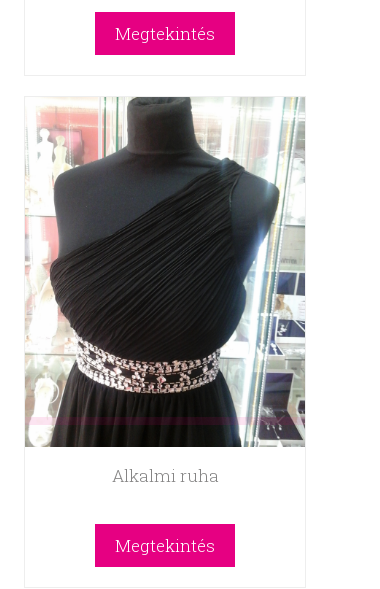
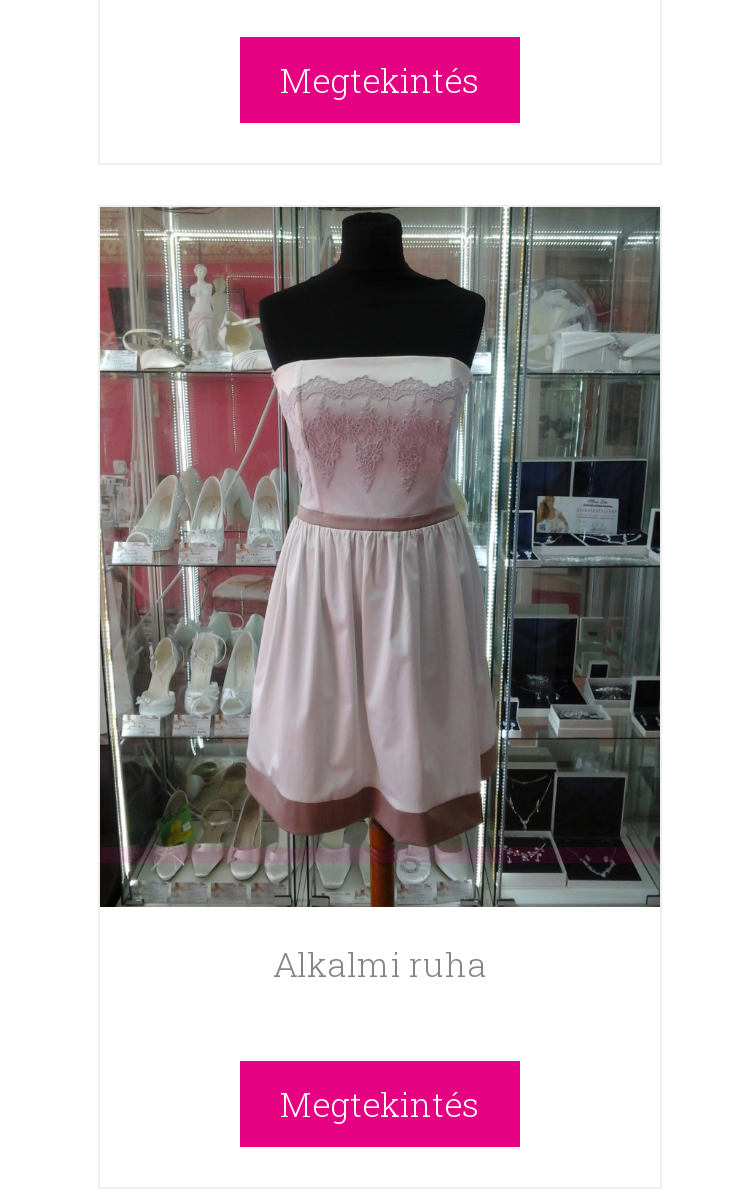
- [image]
+ [image]
